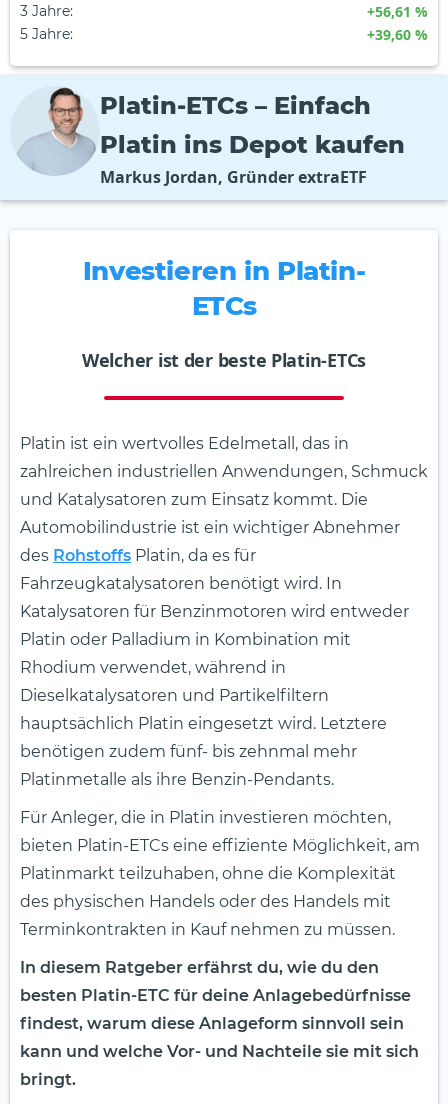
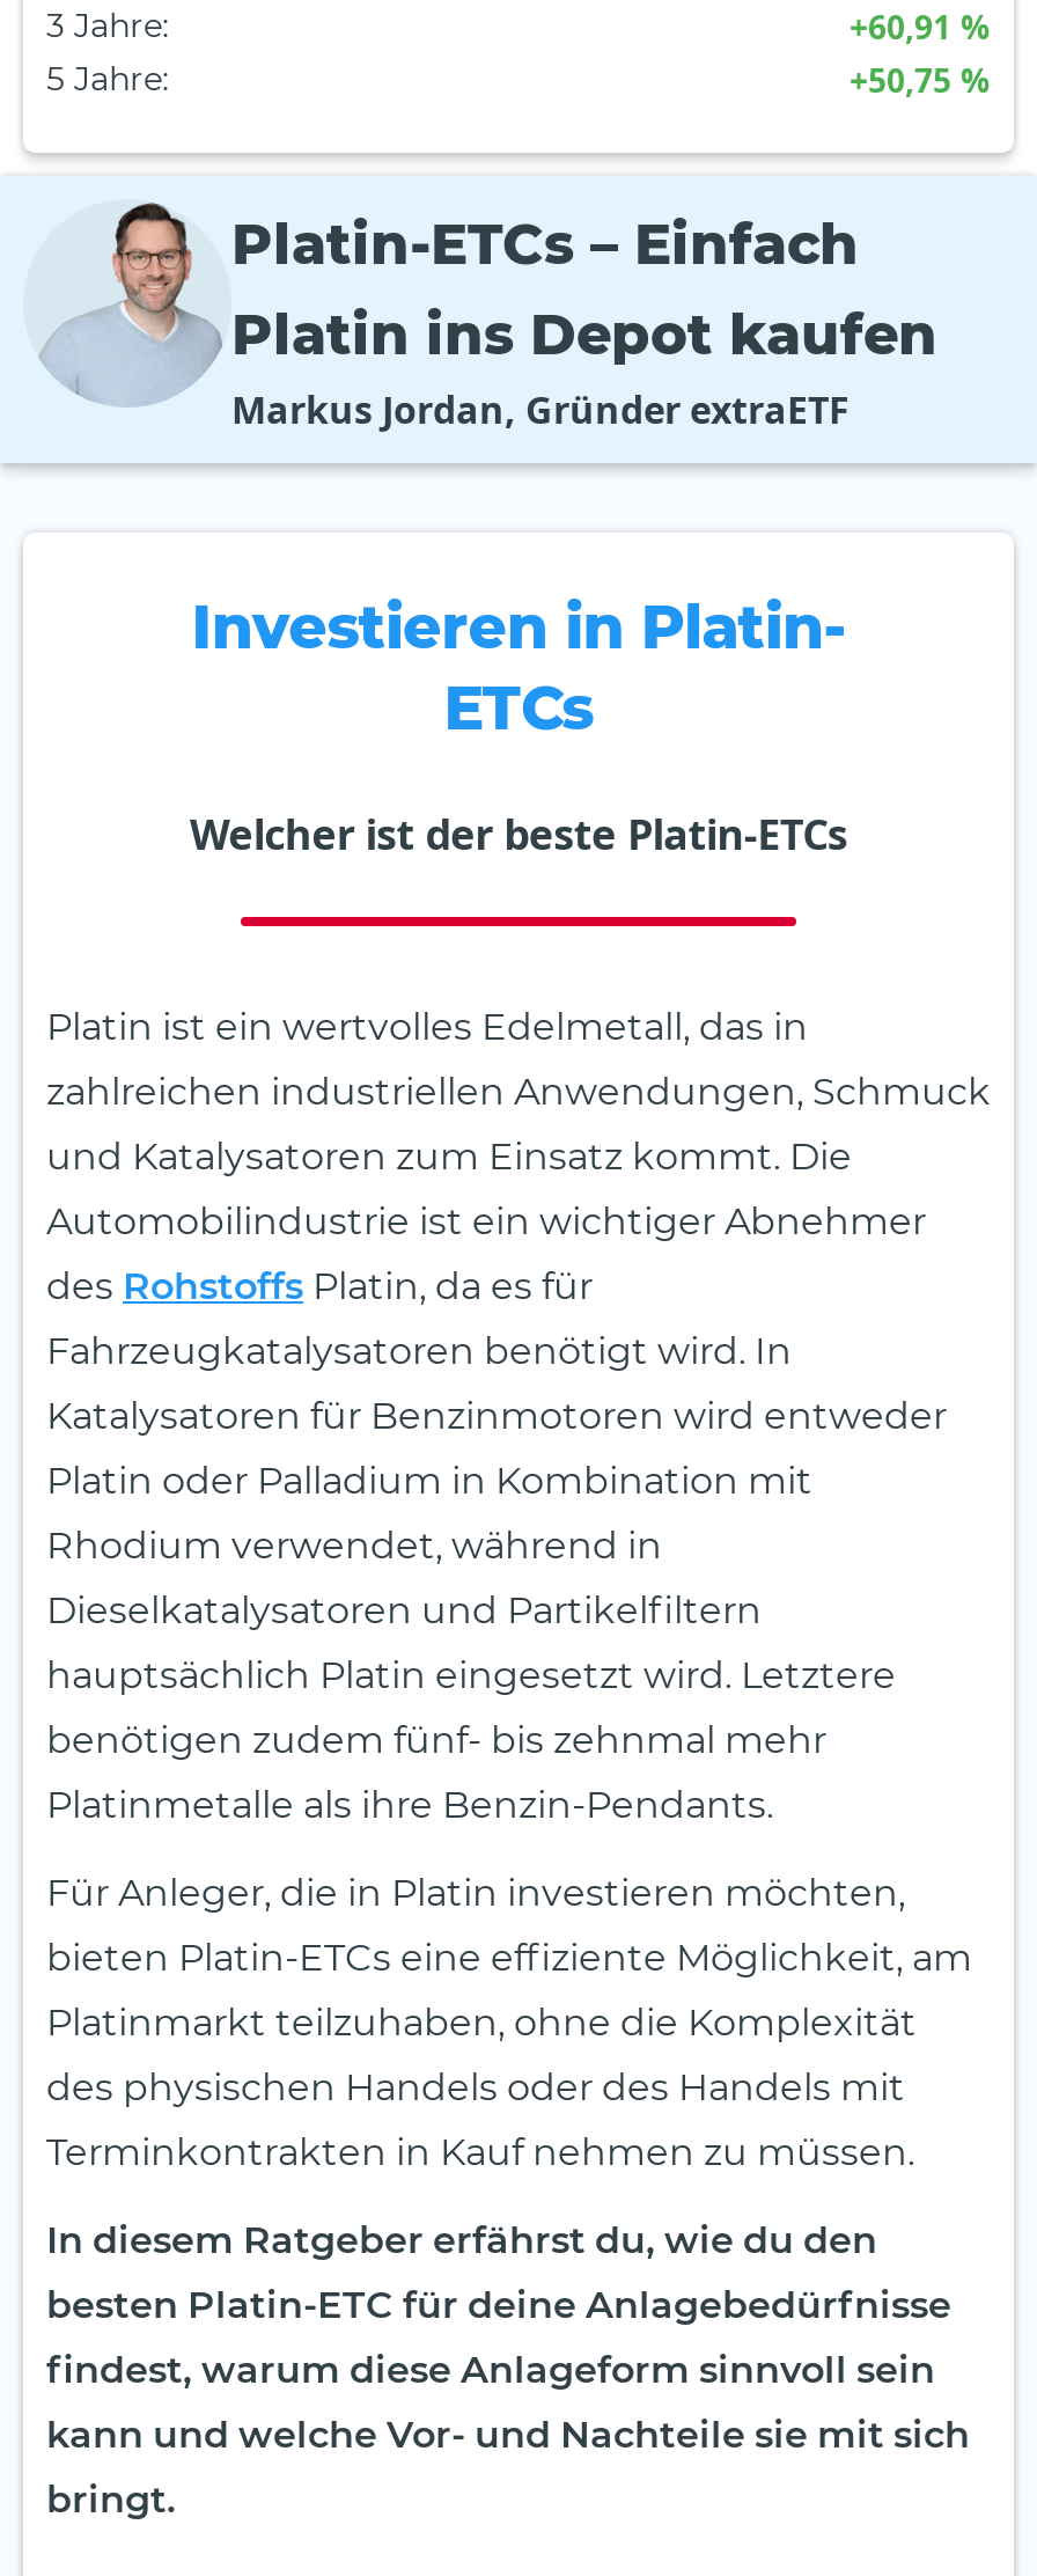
- +56,61 %
+ +60,91 %

- +39,60 %
+ +50,75 %
